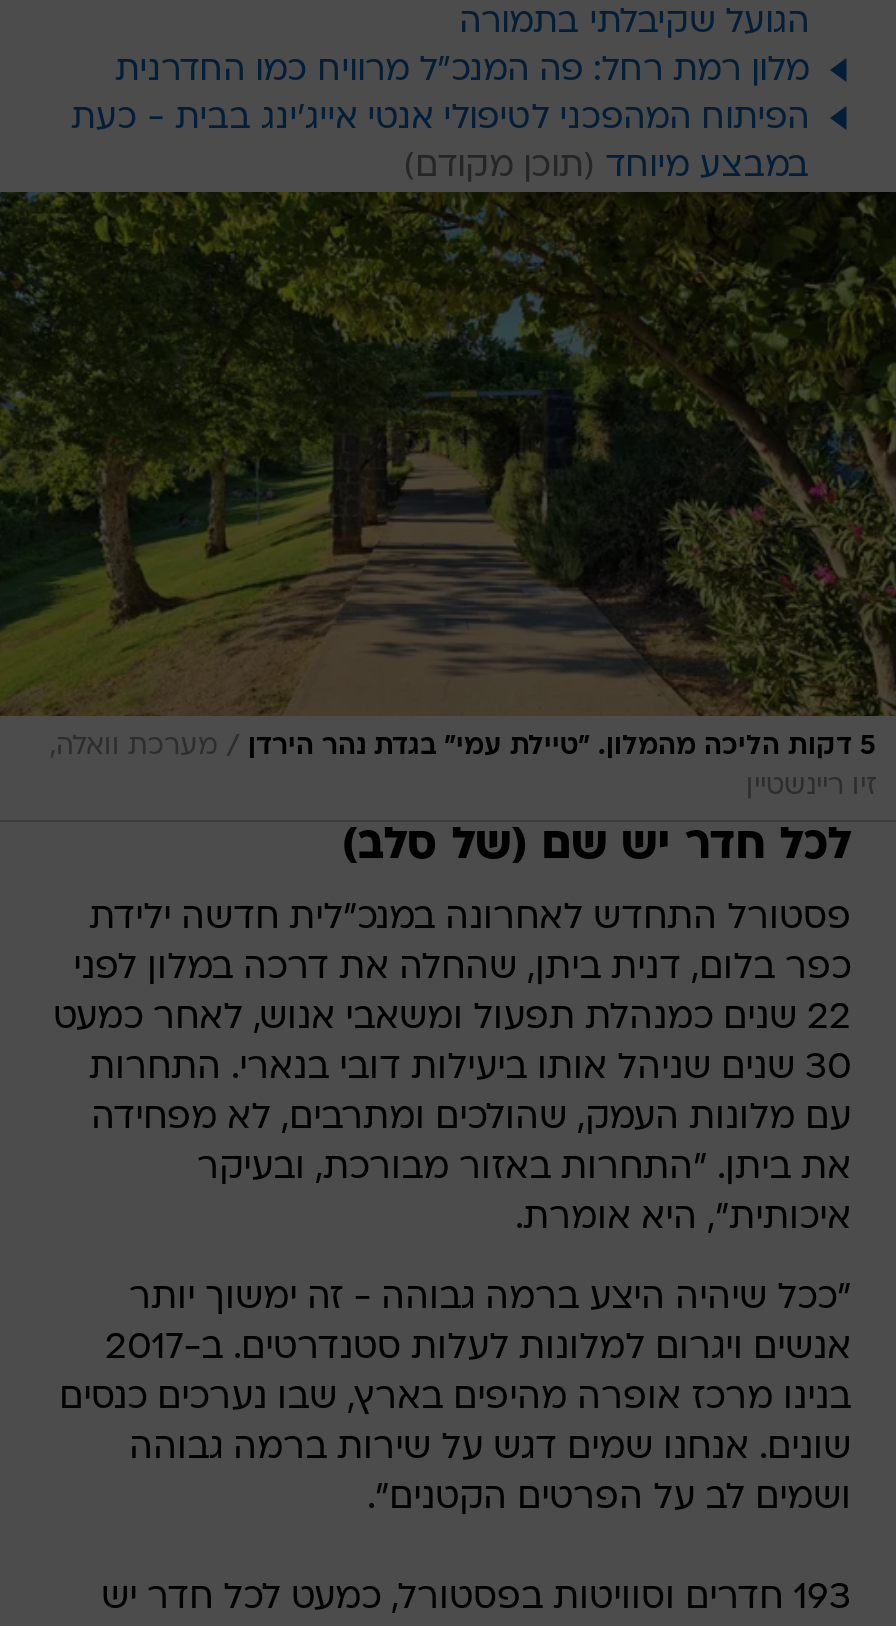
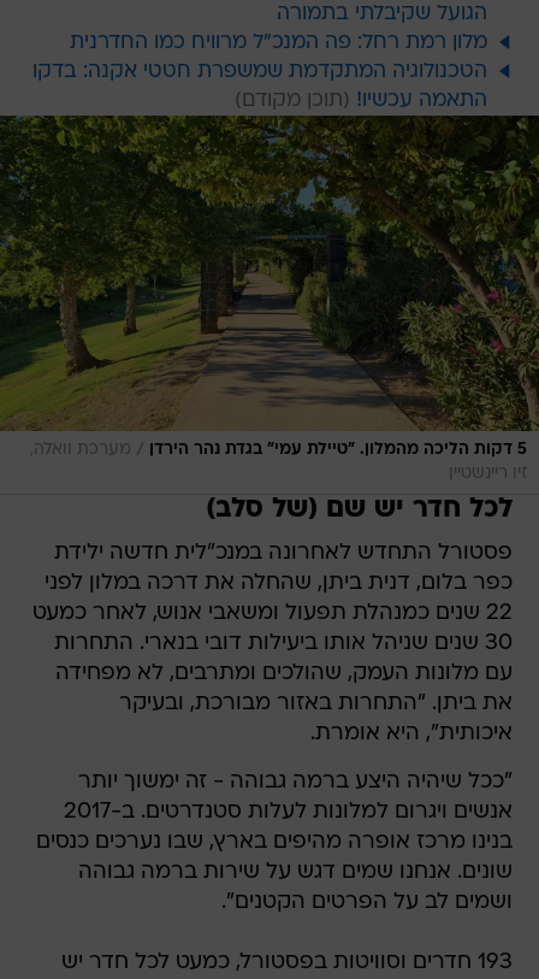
- הפיתוח המהפכני לטיפולי אנטי אייג'ינג בבית - כעת
- במבצע מיוחד
+ הטכנולוגיה המתקדמת שמשפרת חטטי אקנה: בדקו
+ התאמה עכשיו!
